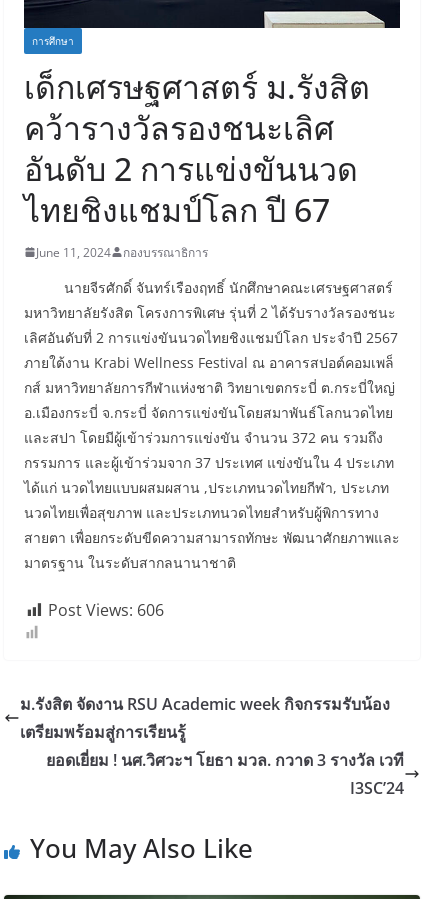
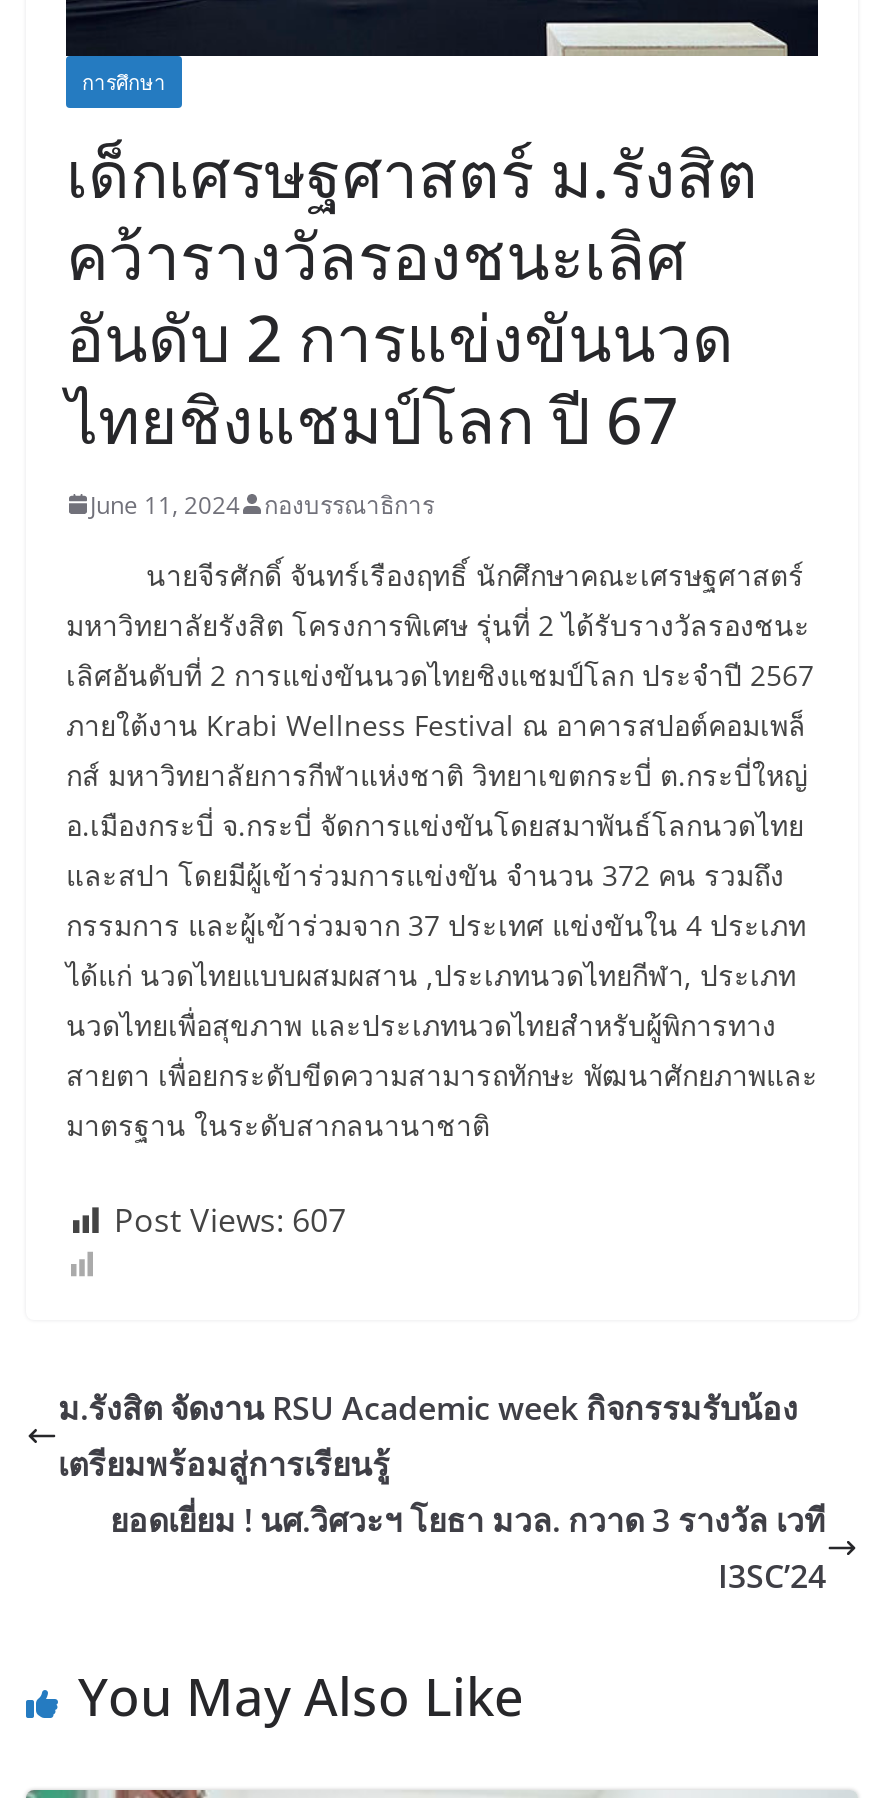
- Post Views: 606
+ Post Views: 607
